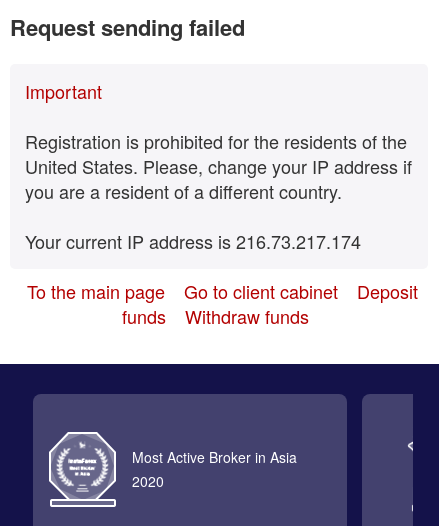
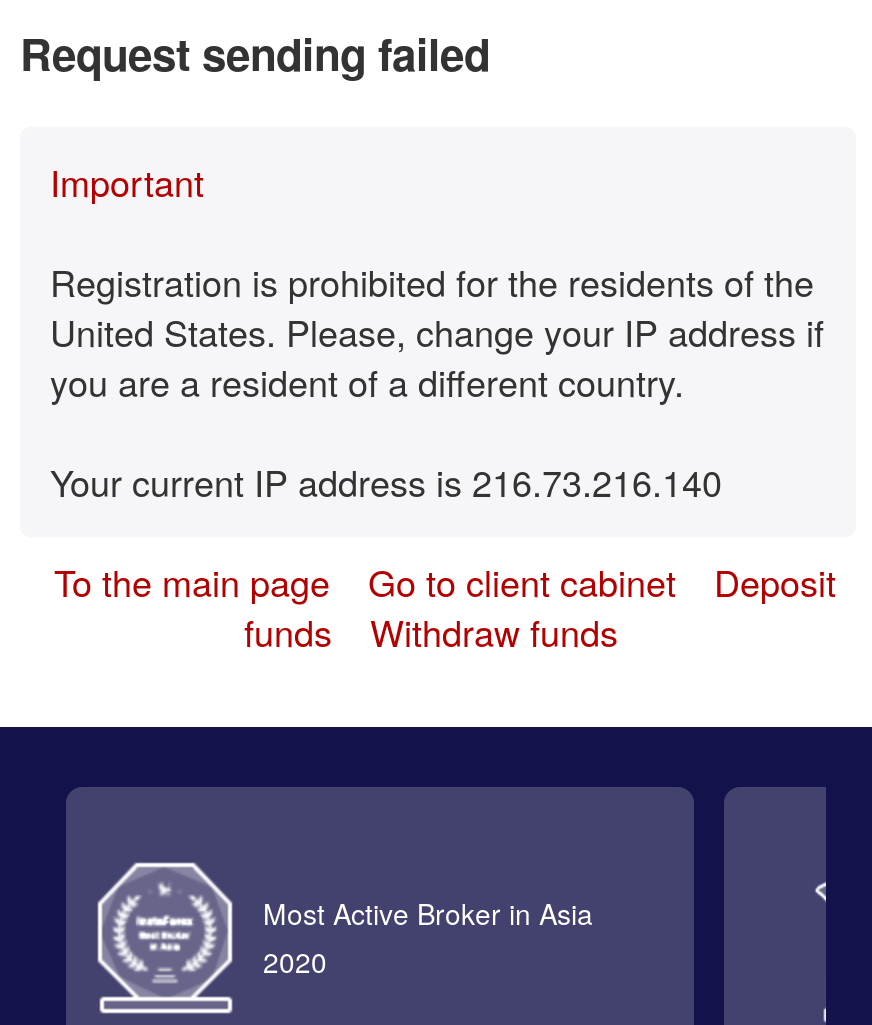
- Your current IP address is 216.73.217.174
+ Your current IP address is 216.73.216.140
